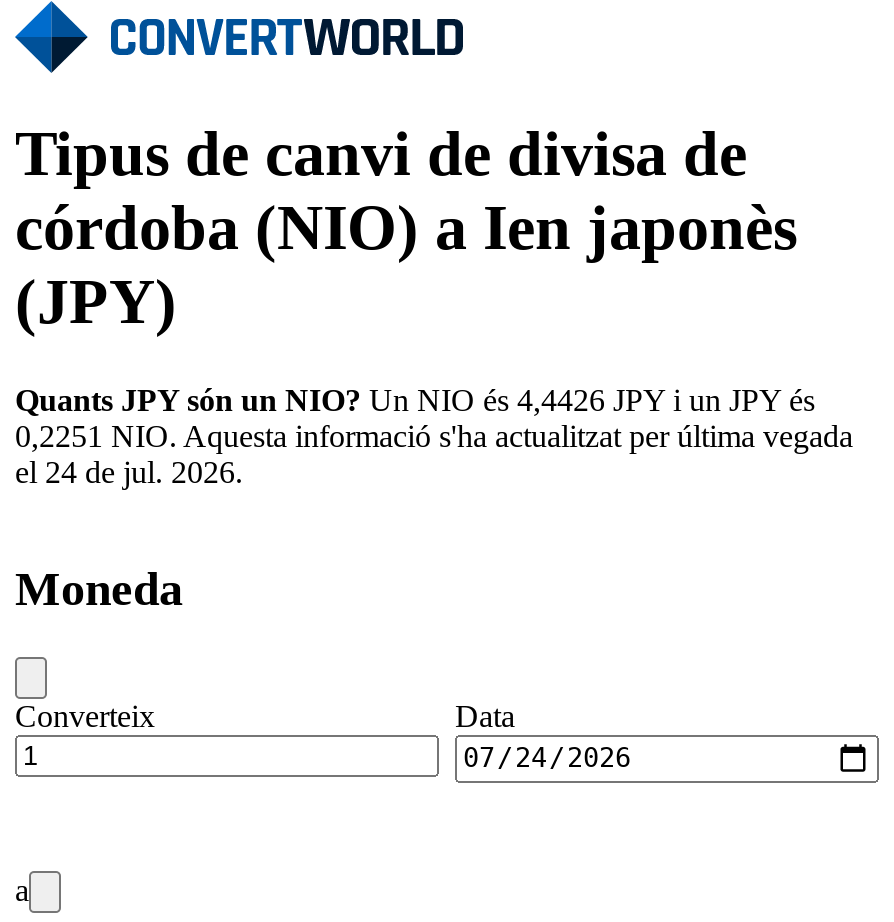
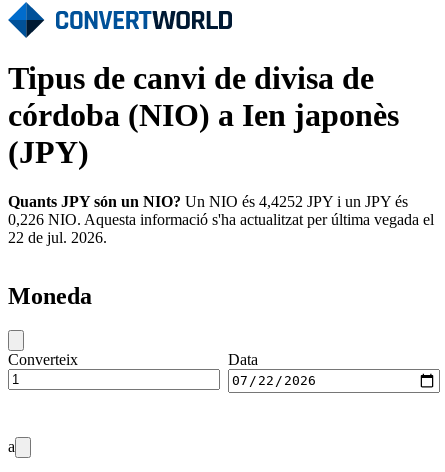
- Quants JPY són un NIO? Un NIO és 4,4426 JPY i un JPY és
- 0,2251 NIO. Aquesta informació s'ha actualitzat per última vegada
- el 24 de jul. 2026.
+ Quants JPY són un NIO? Un NIO és 4,4252 JPY i un JPY és
+ 0,226 NIO. Aquesta informació s'ha actualitzat per última vegada el
+ 22 de jul. 2026.
